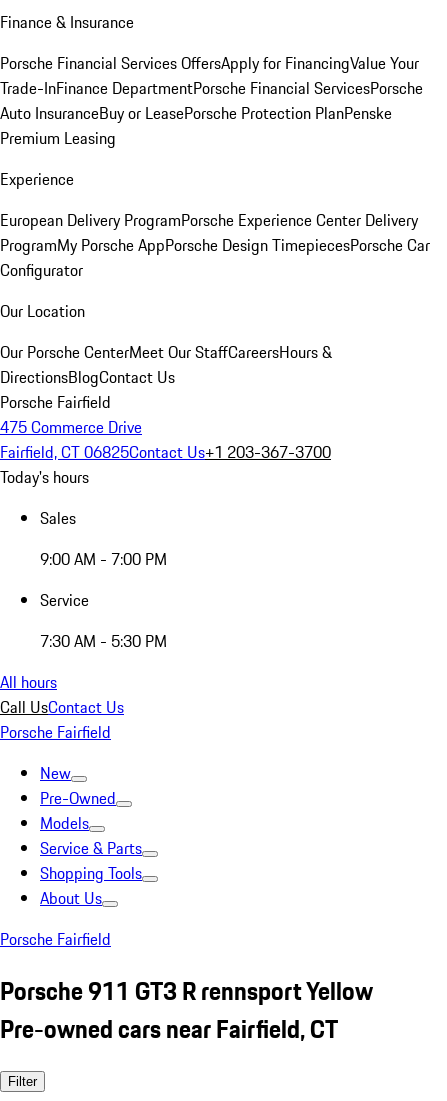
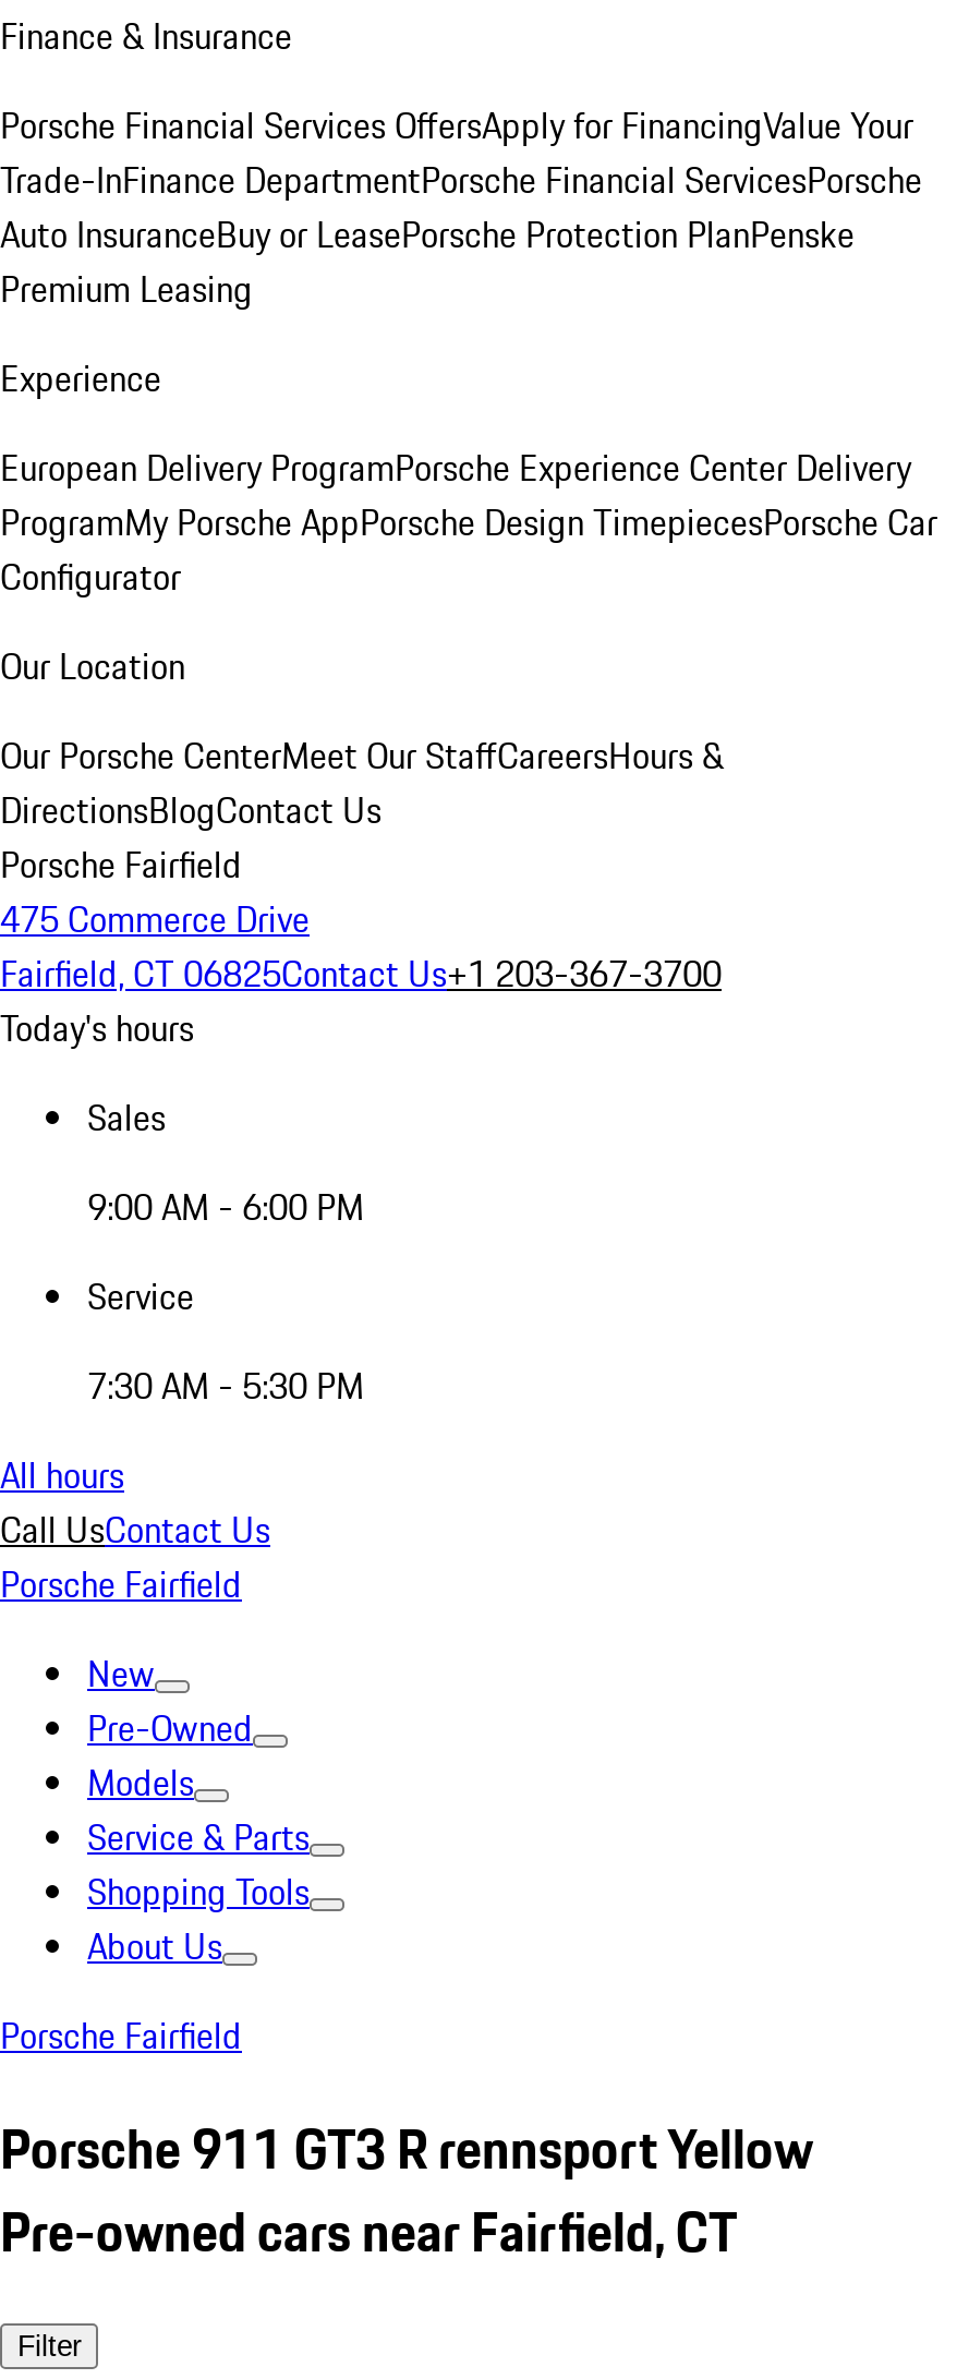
- 9:00 AM - 7:00 PM
+ 9:00 AM - 6:00 PM
